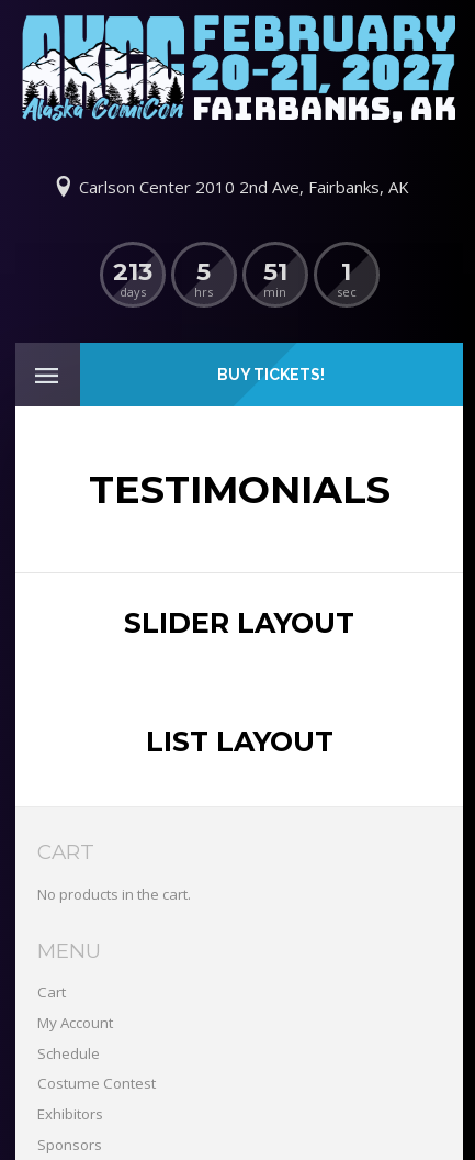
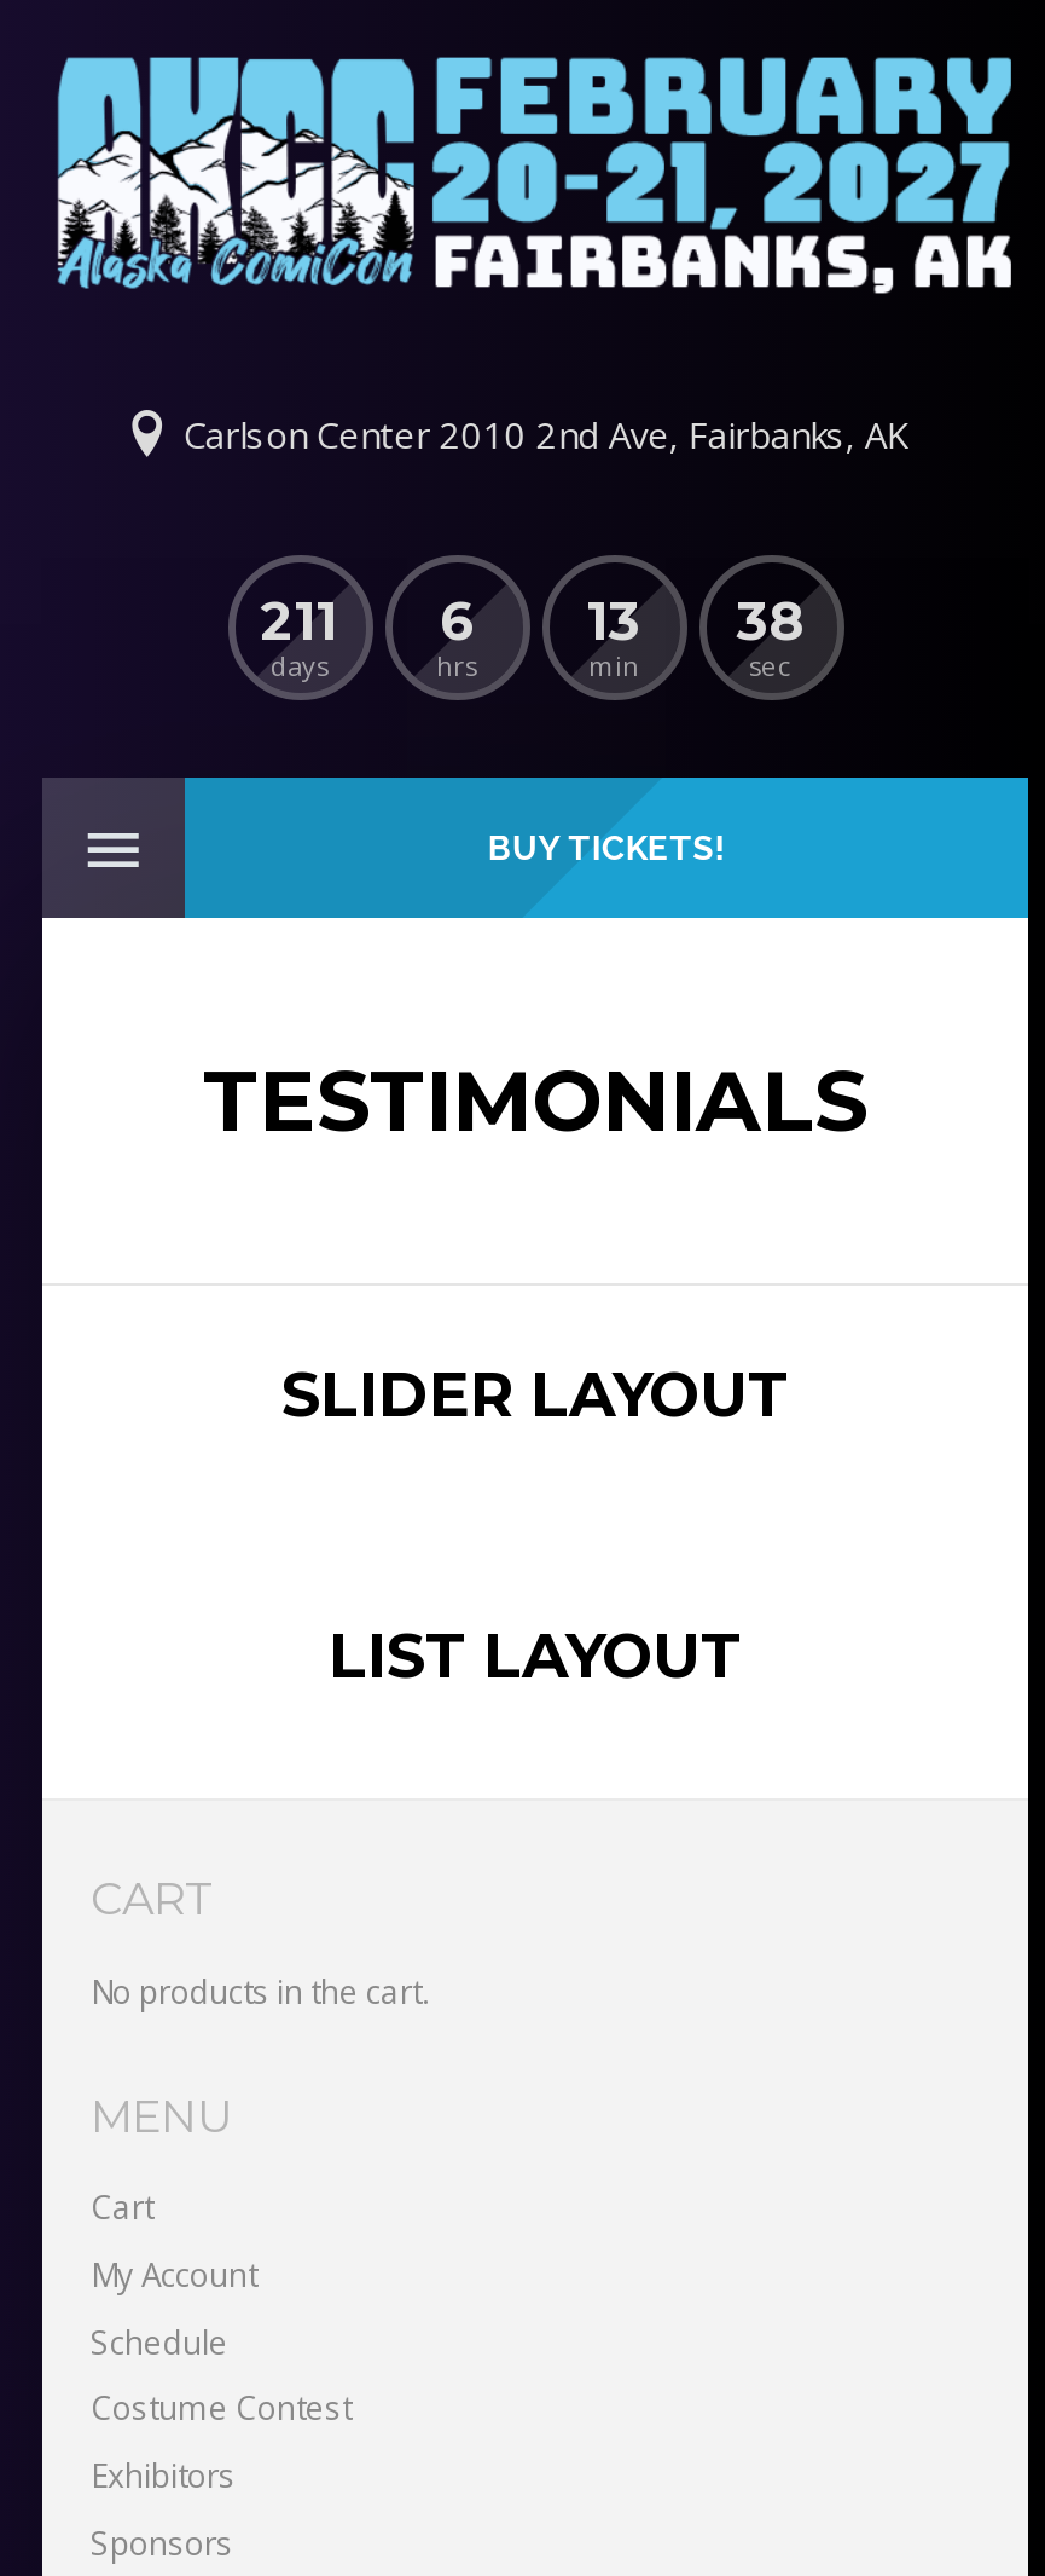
- 213
+ 211

- 5
+ 6

- 51
+ 13

- 1
+ 38
